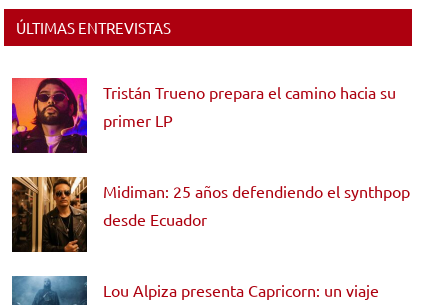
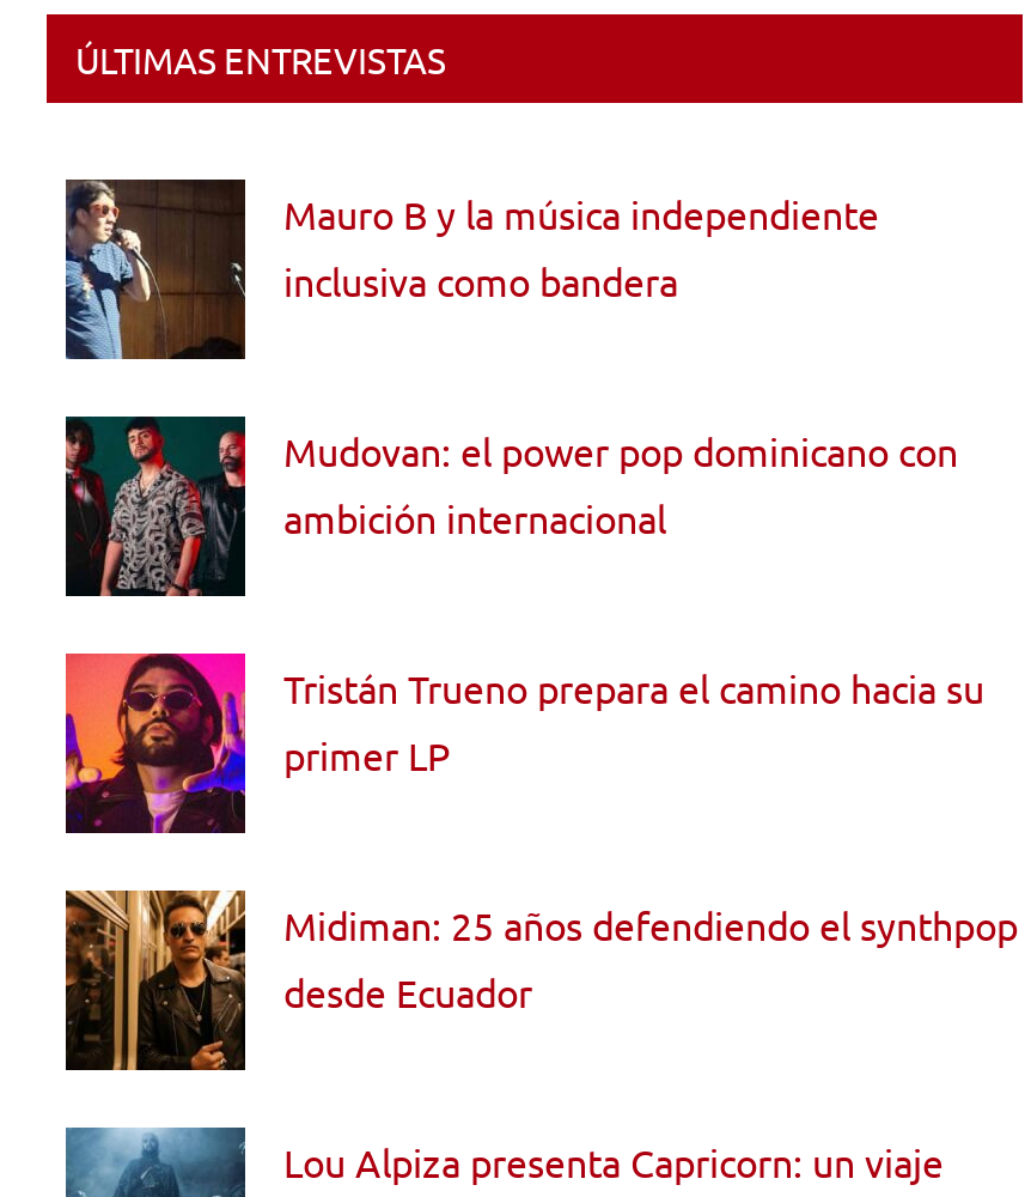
+ [image]
+ Mauro B y la música independiente
+ inclusiva como bandera

+ [image]
+ Mudovan: el power pop dominicano con
+ ambición internacional
